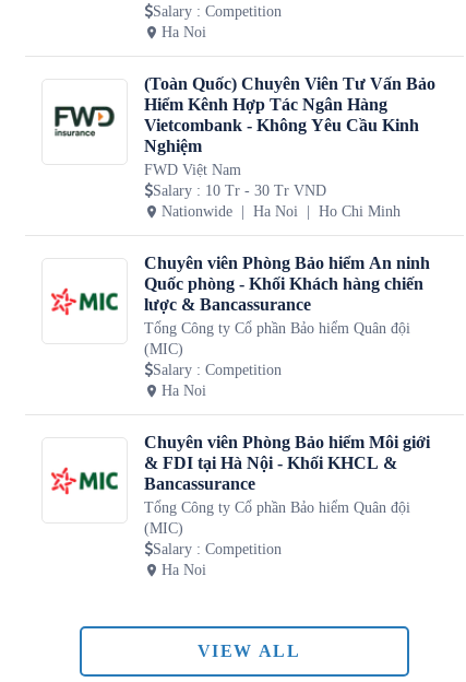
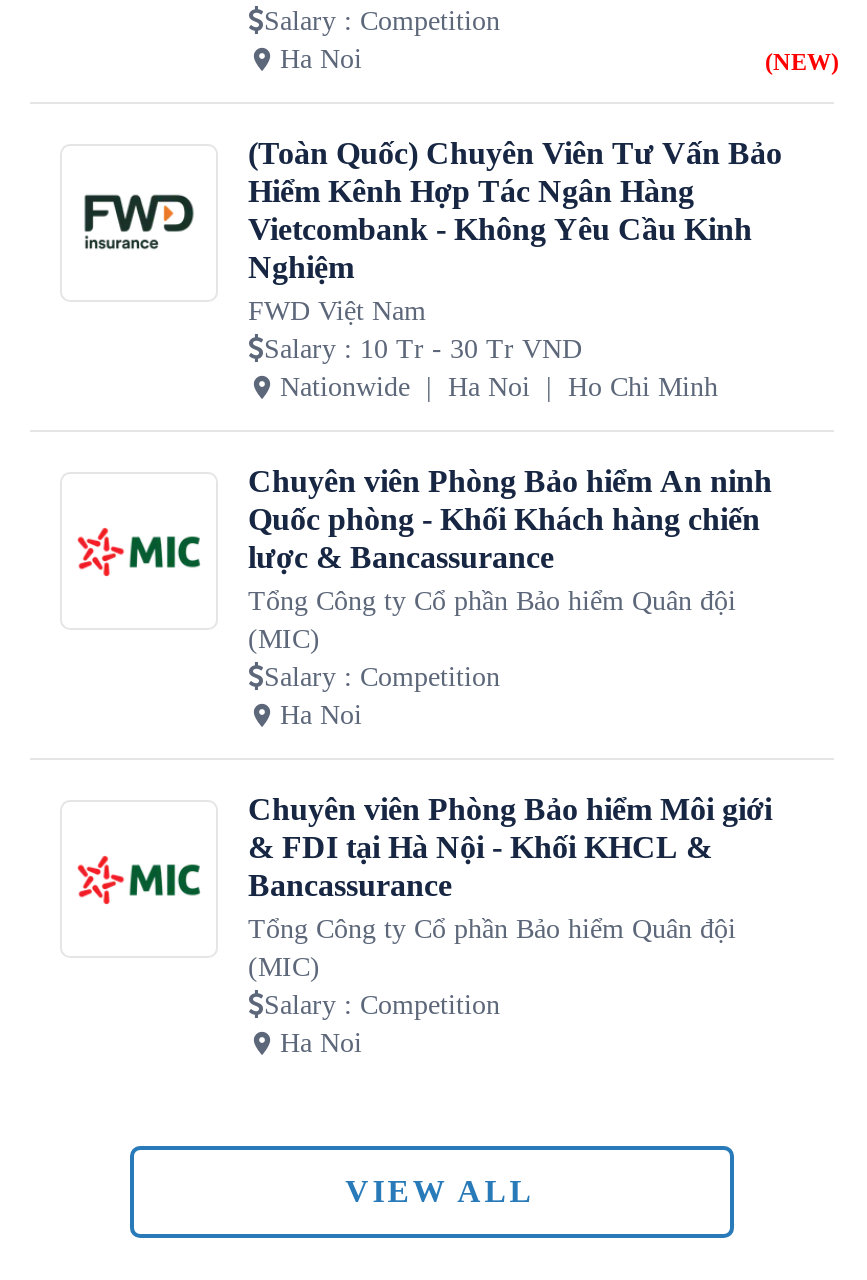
+ (NEW)
